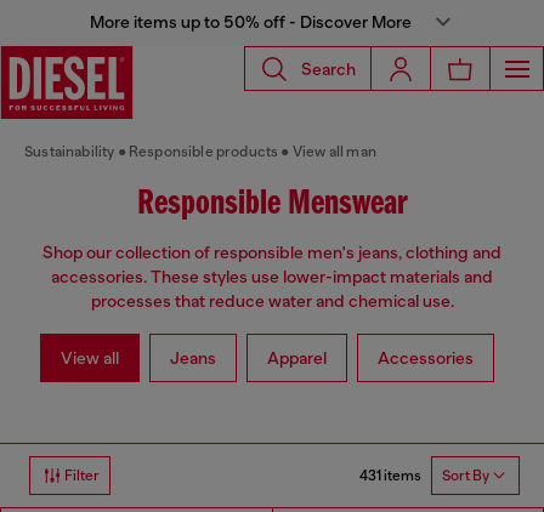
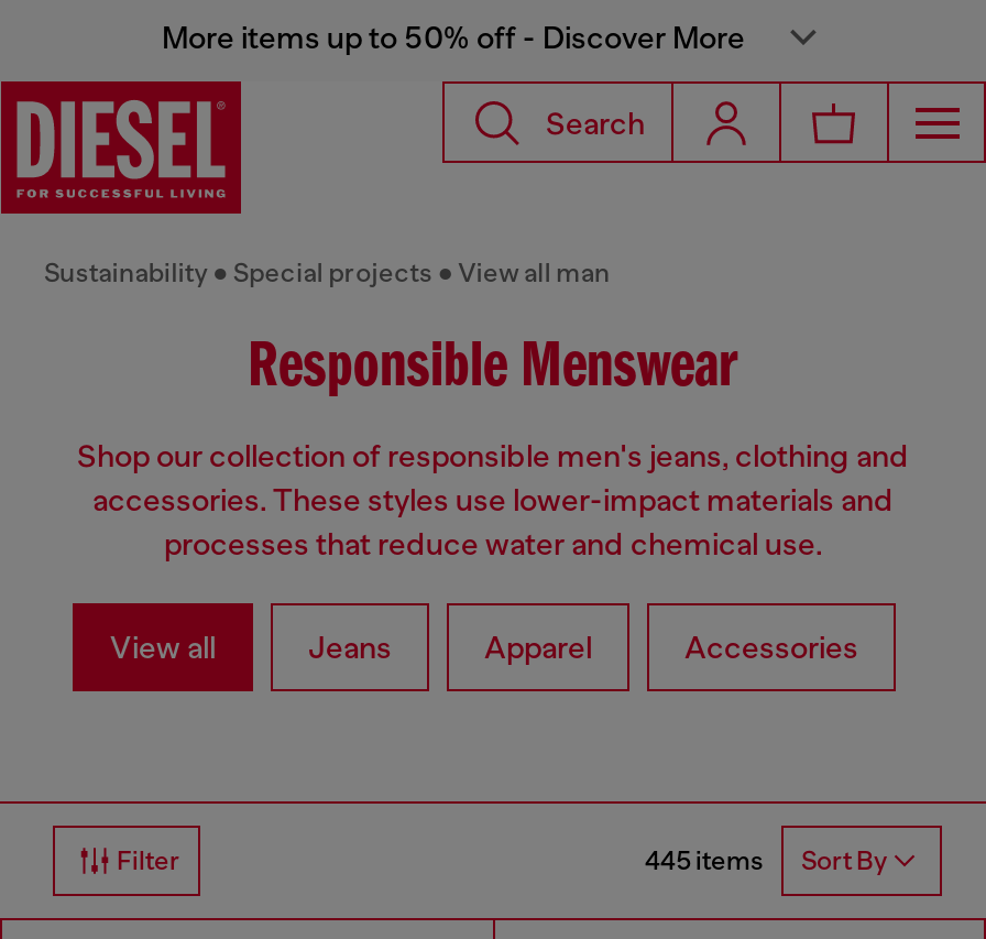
- Responsible products
+ Special projects

- 431 items Sort By
+ 445 items Sort By
